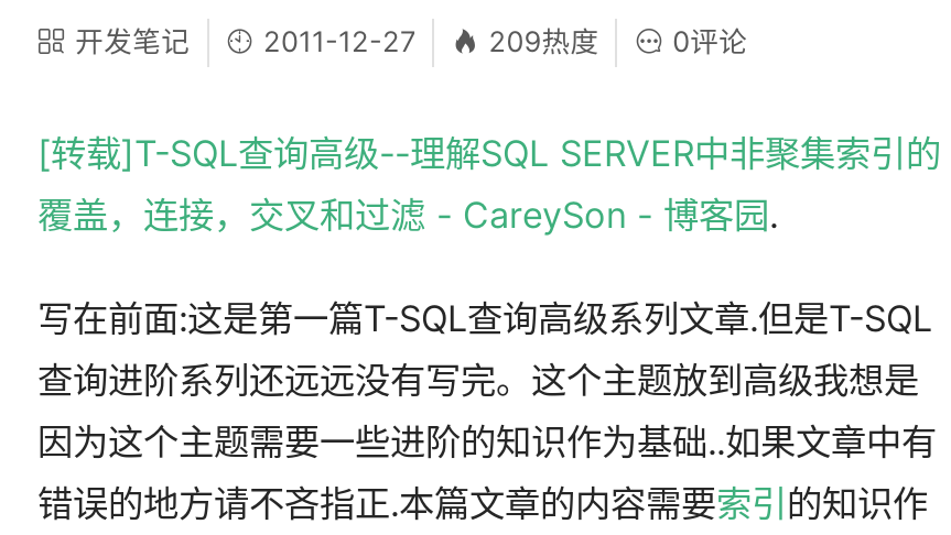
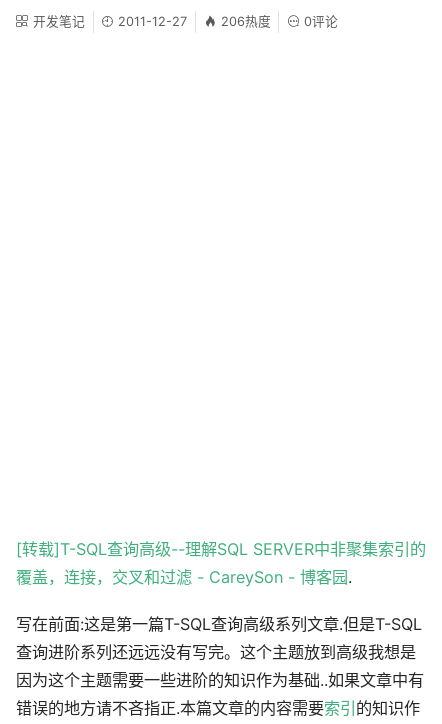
- 209热度
+ 206热度
